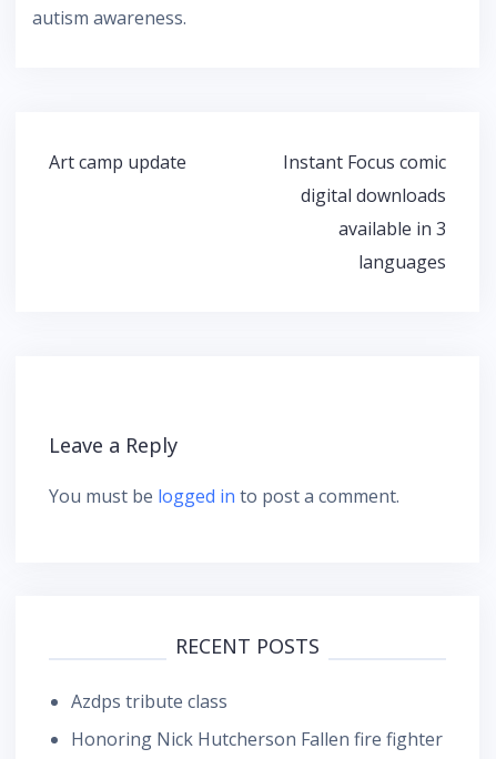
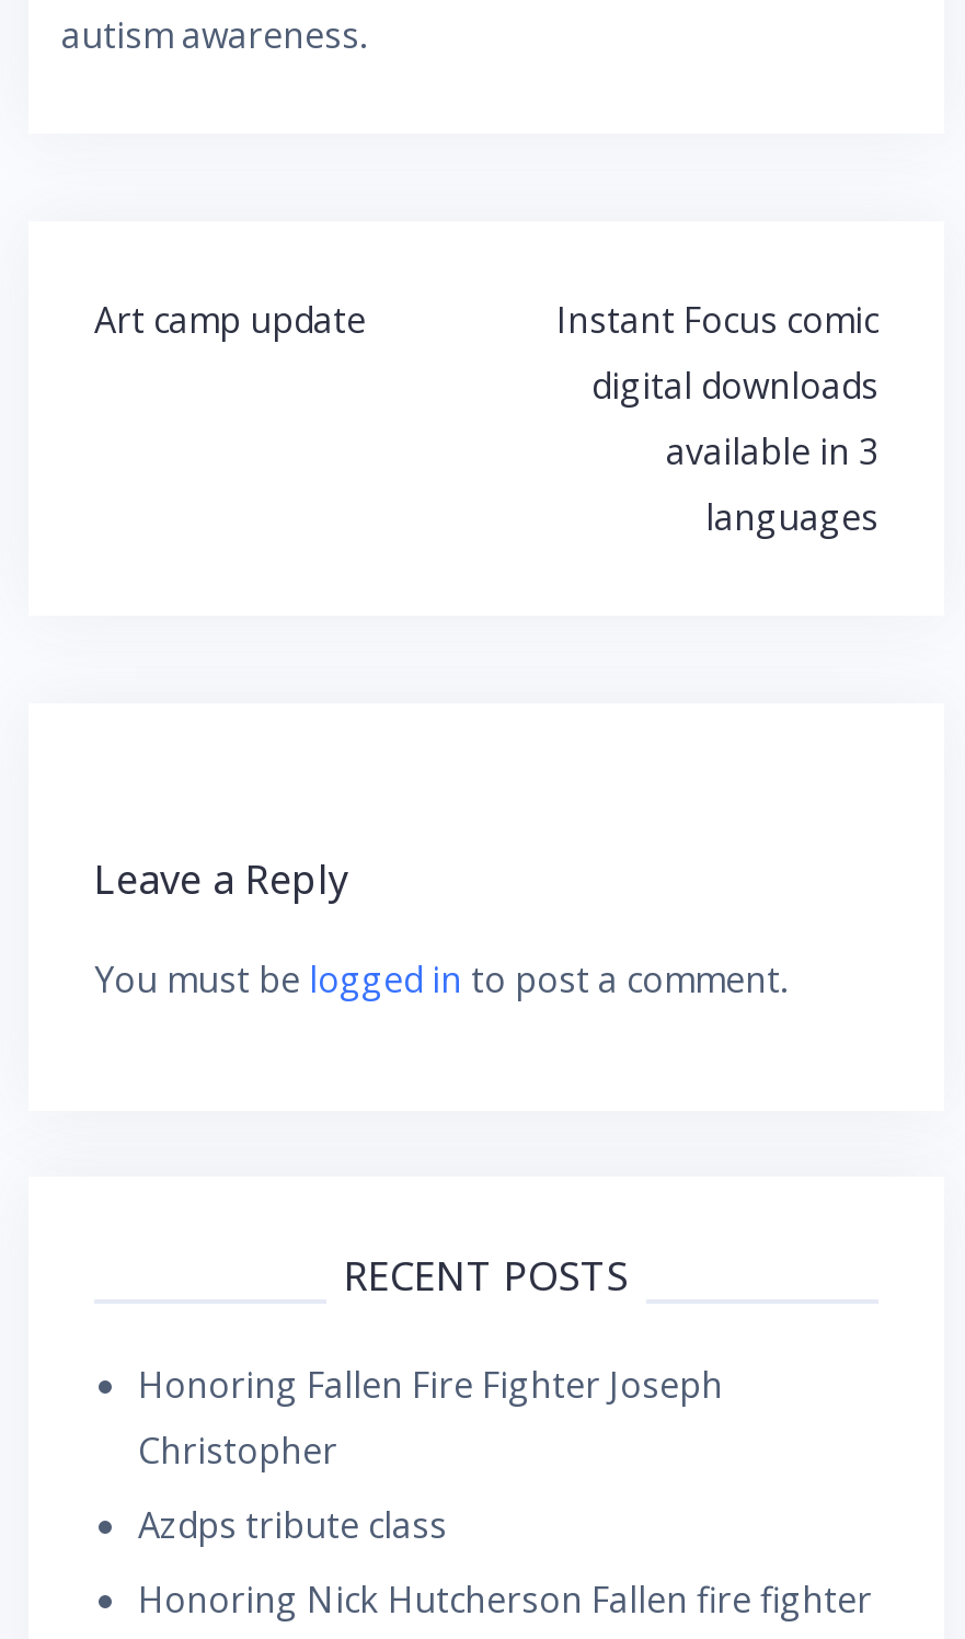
+ Honoring Fallen Fire Fighter Joseph
+ Christopher
